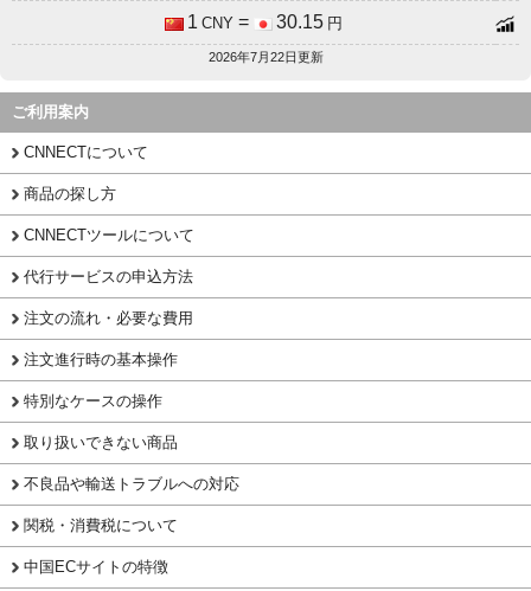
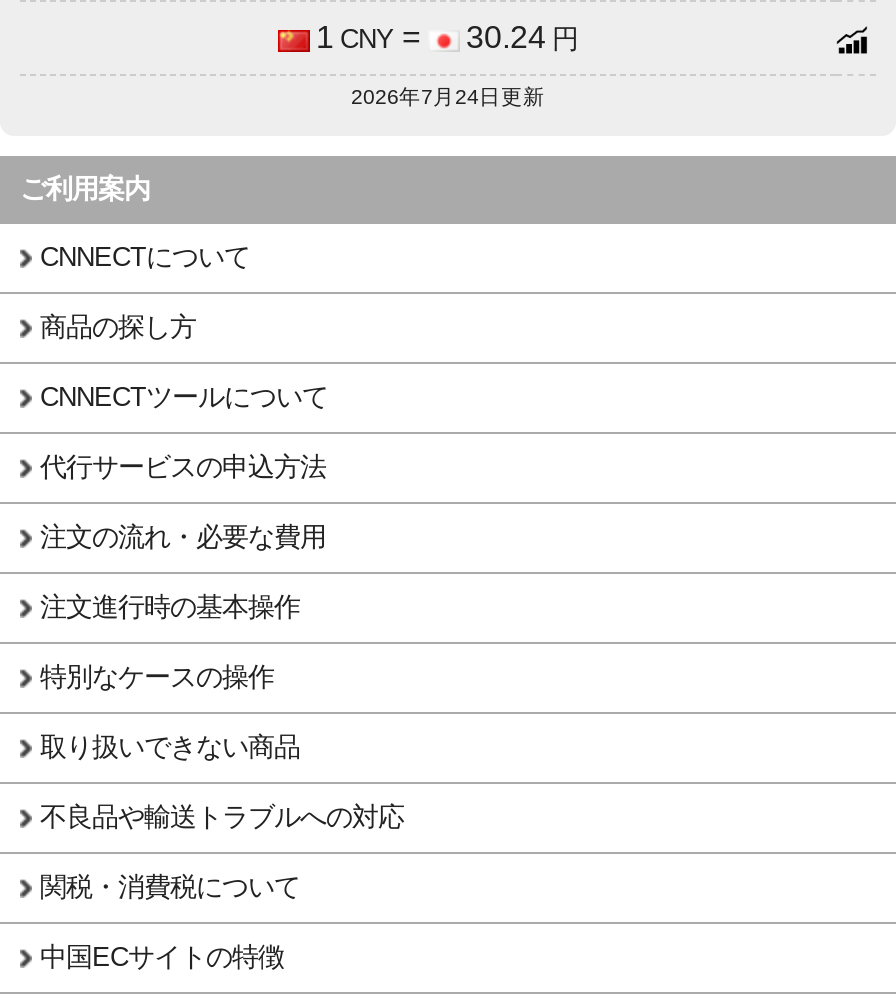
- 1 CNY = 30.15 円
+ 1 CNY = 30.24 円

- 2026年7月22日更新
+ 2026年7月24日更新
